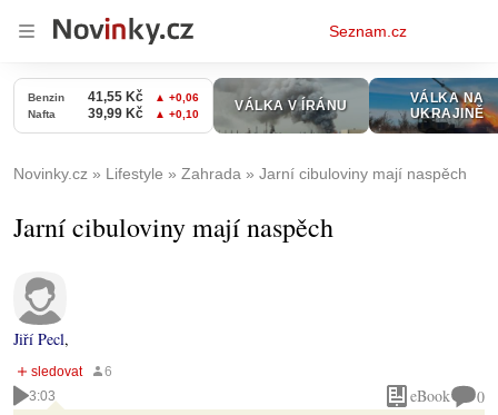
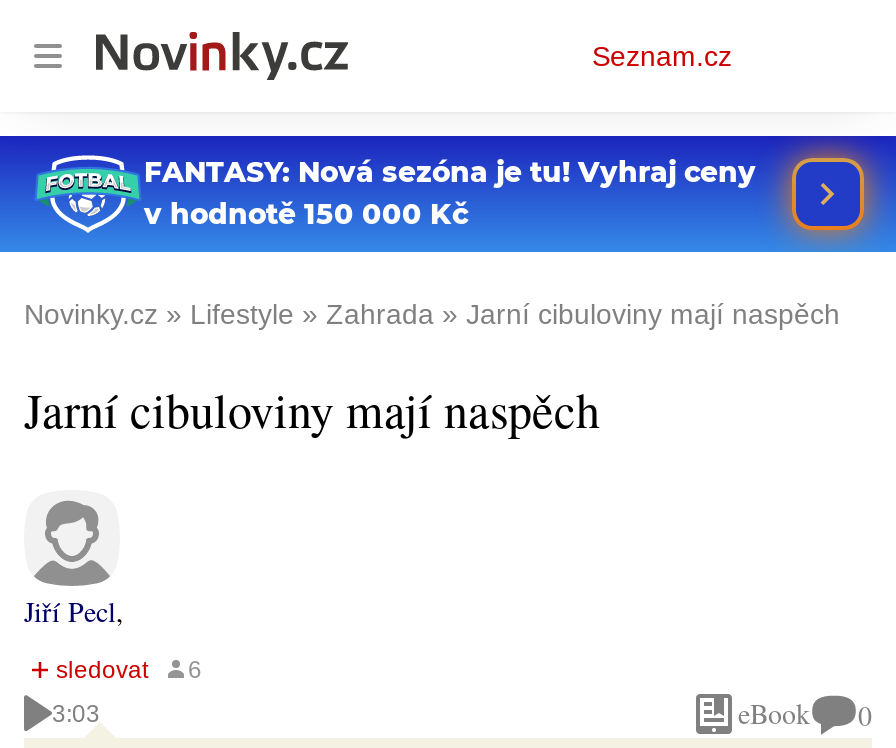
- [image]
+ [image]
